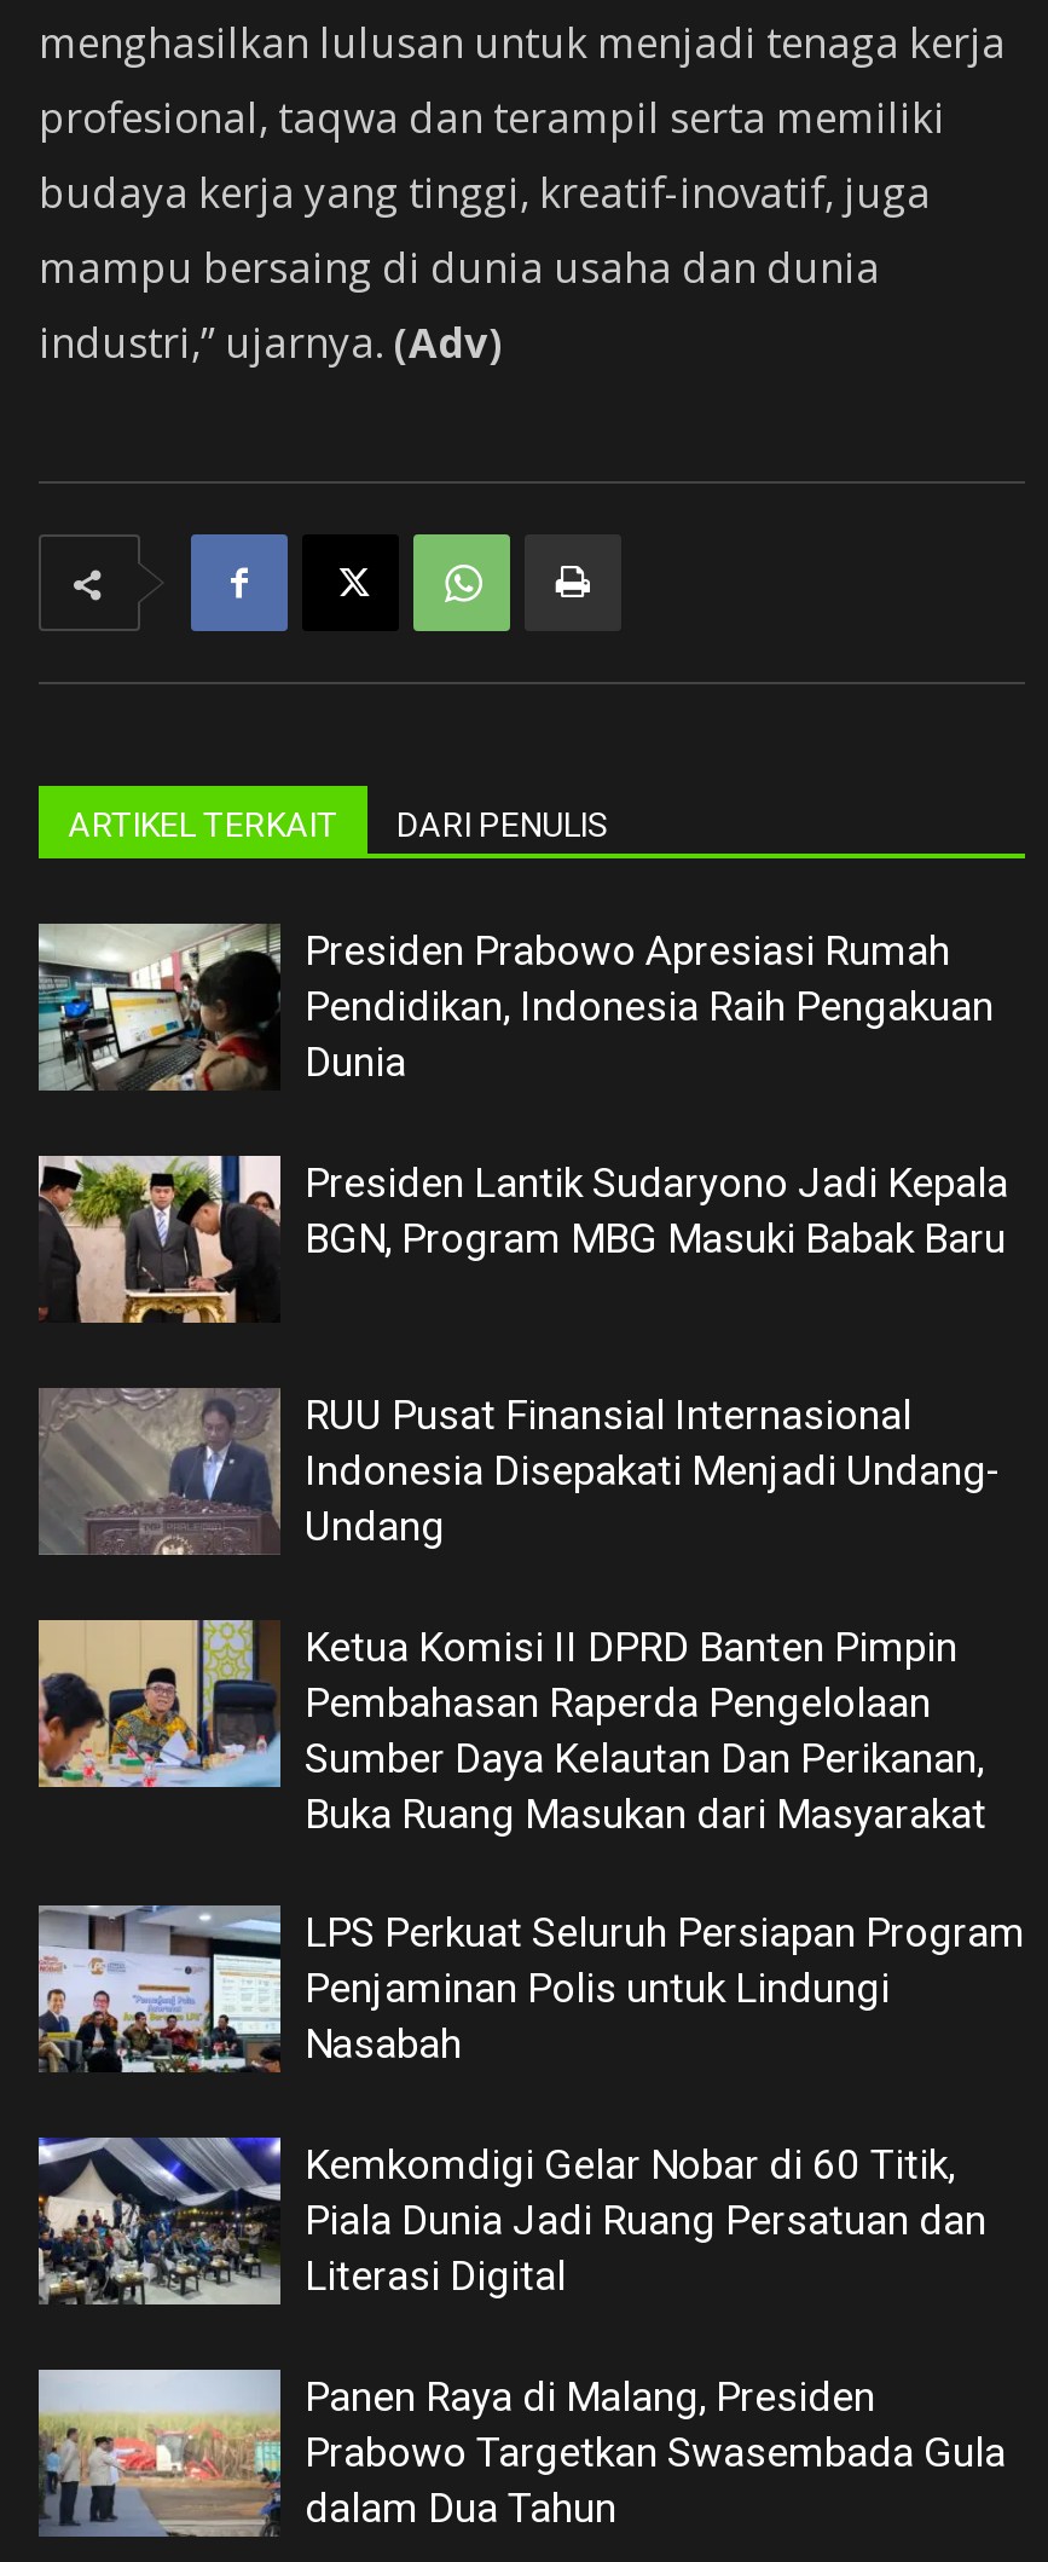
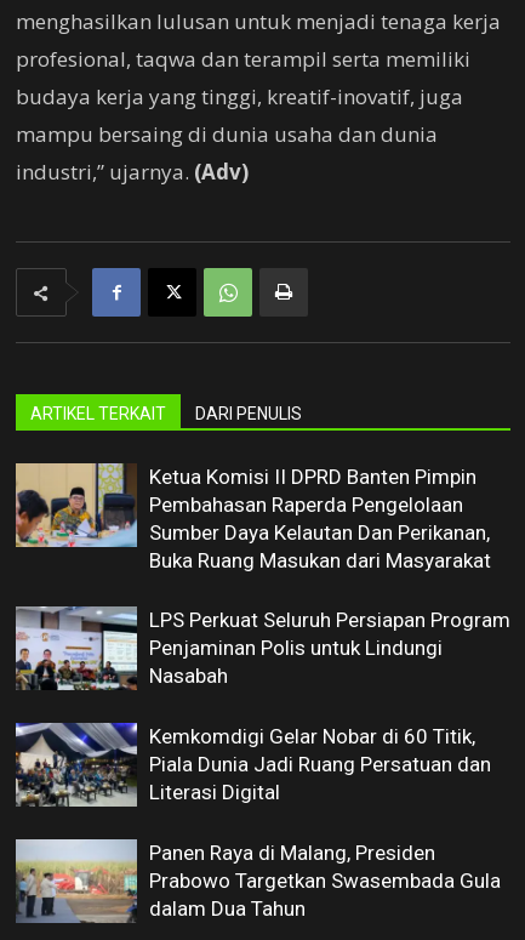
- [image]
- Presiden Prabowo Apresiasi Rumah
- Pendidikan, Indonesia Raih Pengakuan
- Dunia
- Presiden Lantik Sudaryono Jadi Kepala
- BGN, Program MBG Masuki Babak Baru

- [image]
- RUU Pusat Finansial Internasional
- Indonesia Disepakati Menjadi Undang-
- Undang

- [image]
